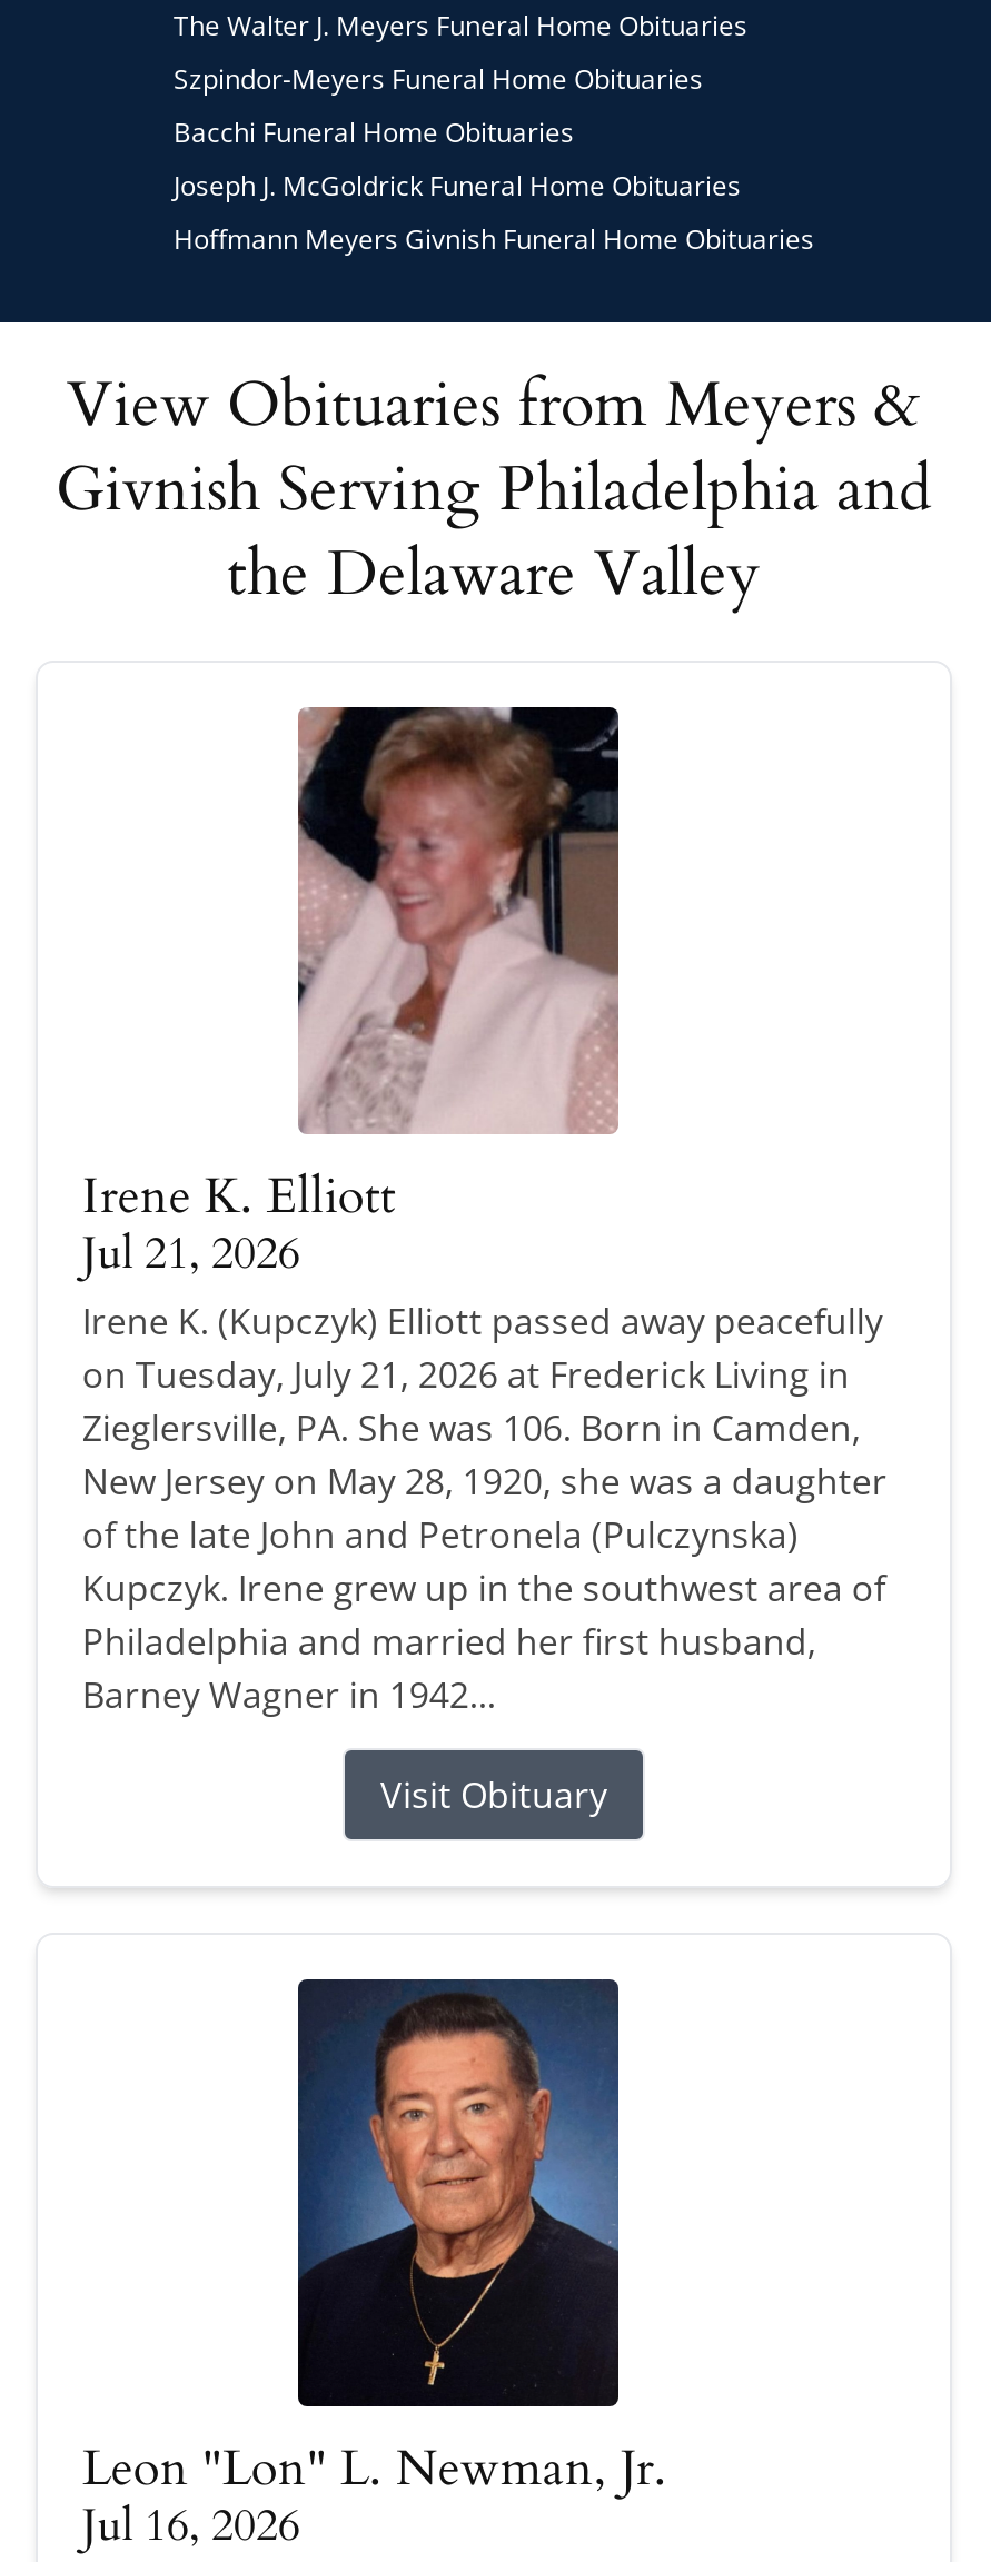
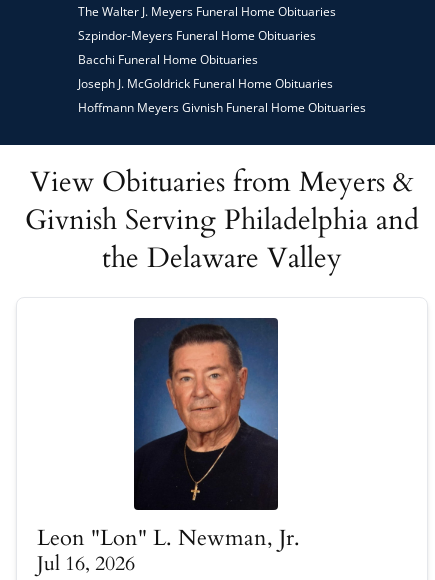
- [image]
- Irene K. Elliott
- Jul 21, 2026
- Irene K. (Kupczyk) Elliott passed away peacefully
- on Tuesday, July 21, 2026 at Frederick Living in
- Zieglersville, PA. She was 106. Born in Camden,
- New Jersey on May 28, 1920, she was a daughter
- of the late John and Petronela (Pulczynska)
- Kupczyk. Irene grew up in the southwest area of
- Philadelphia and married her first husband,
- Barney Wagner in 1942...
- Visit Obituary
